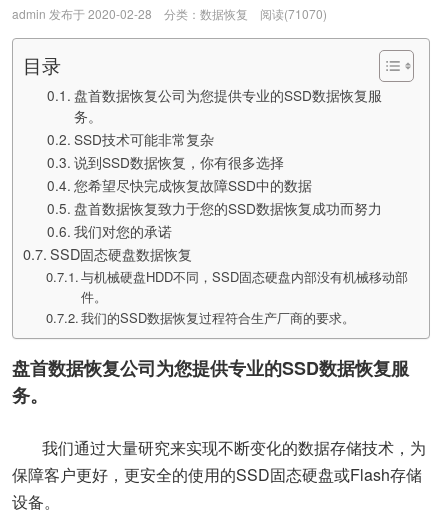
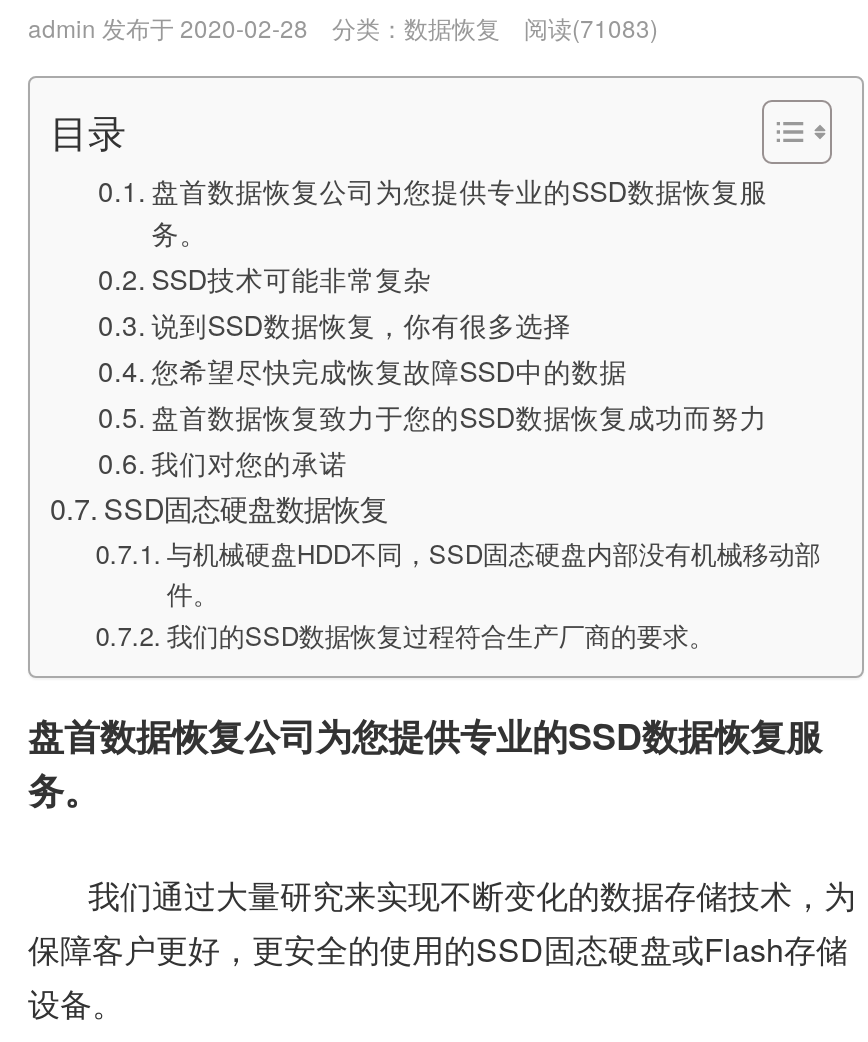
- admin 发布于 2020-02-28 分类：数据恢复 阅读(71070)
+ admin 发布于 2020-02-28 分类：数据恢复 阅读(71083)
